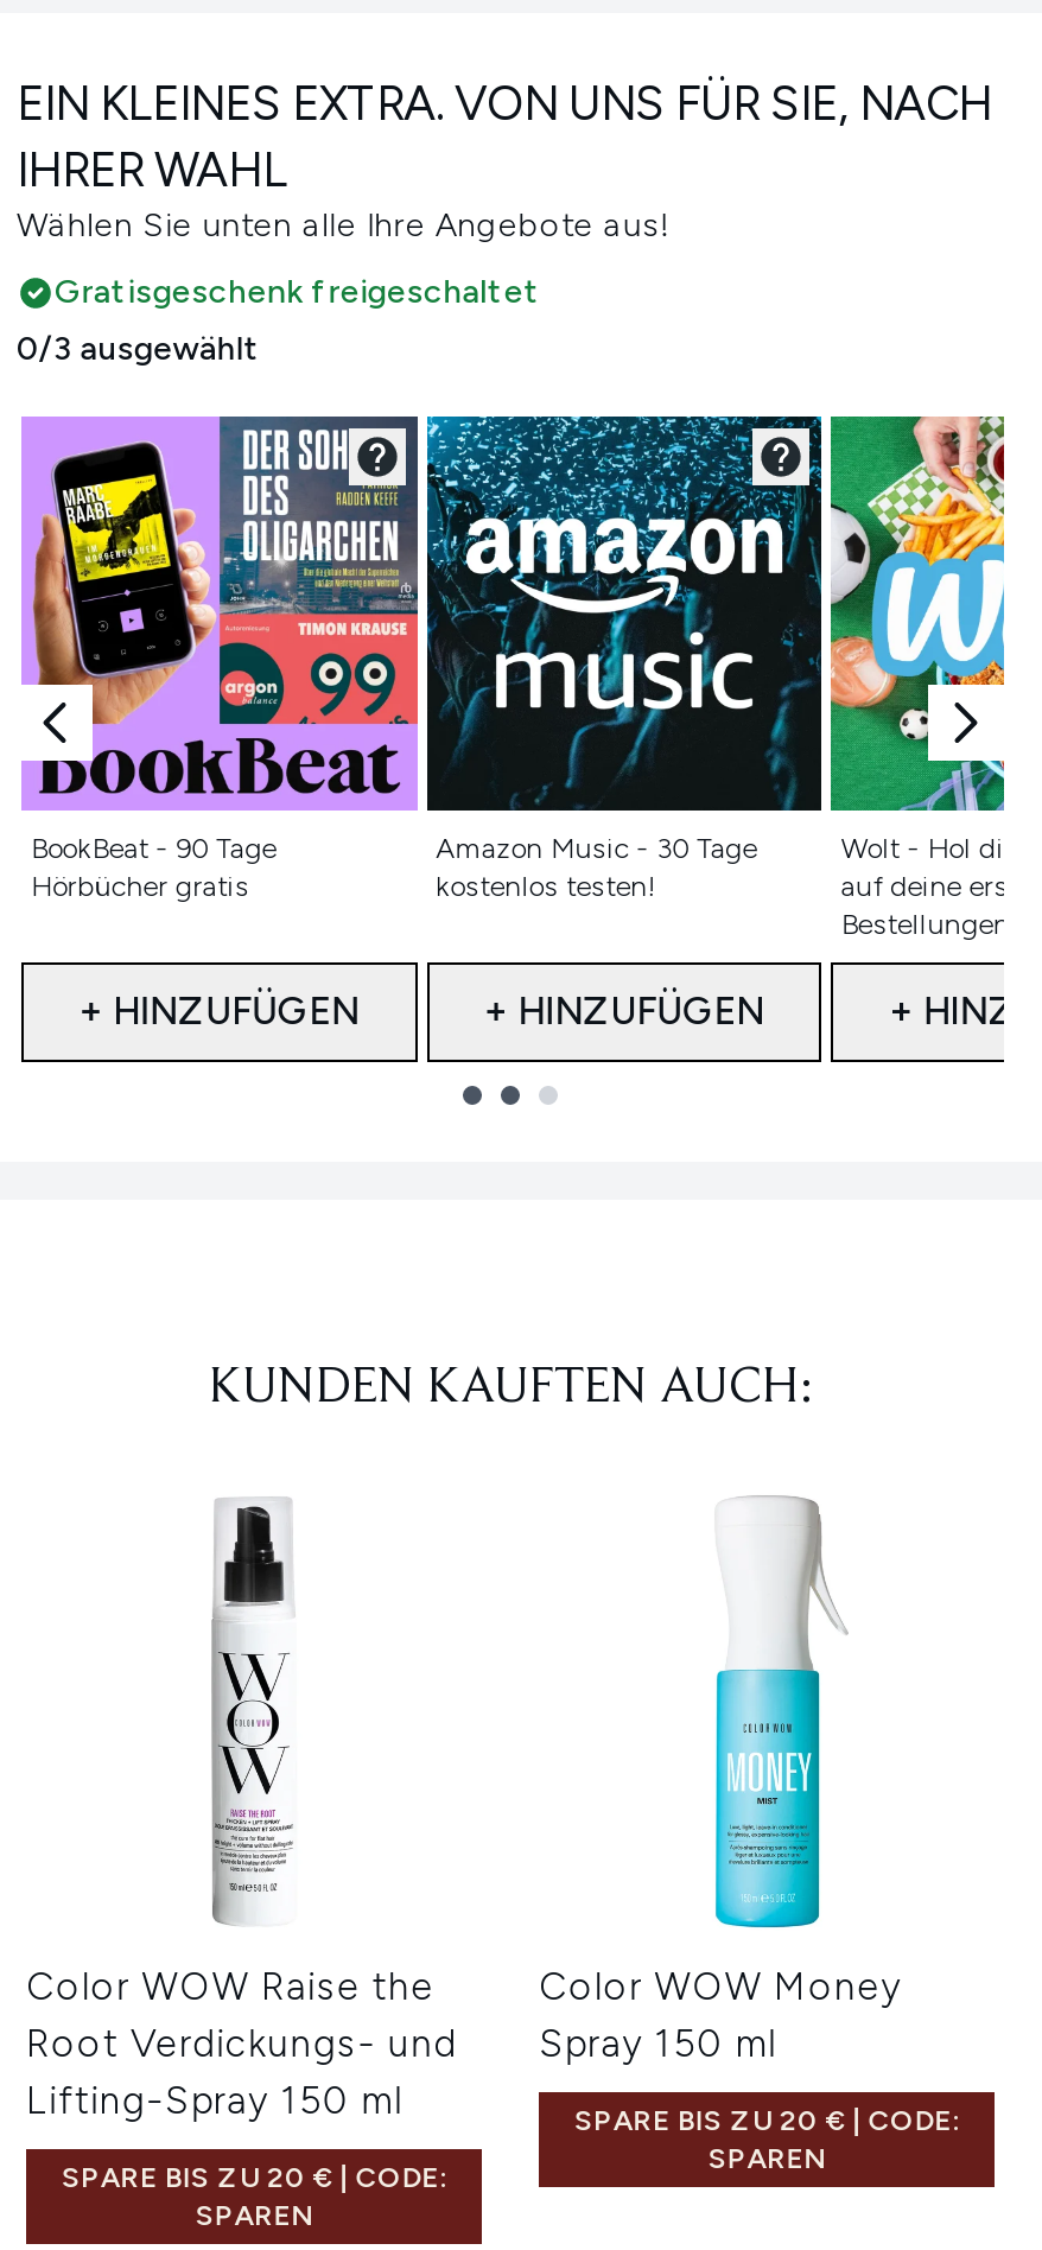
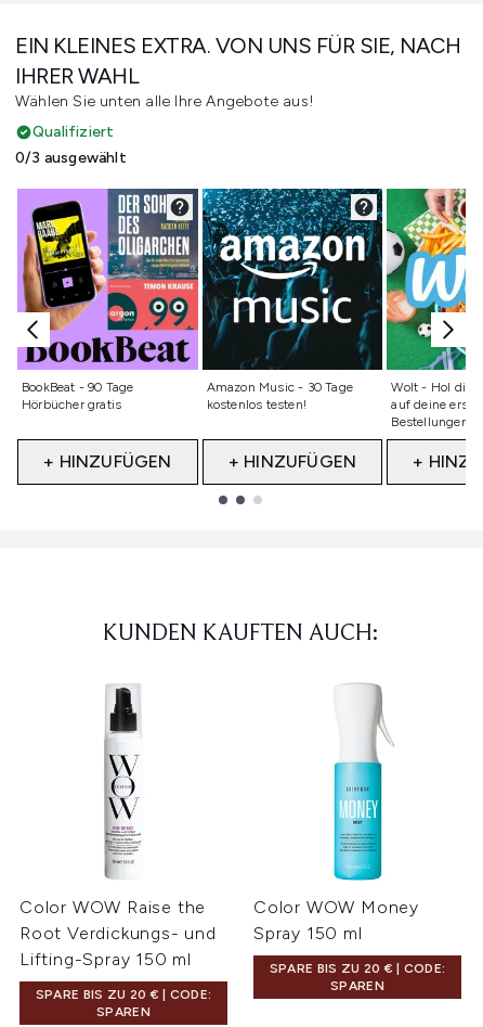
- Gratisgeschenk freigeschaltet
+ Qualifiziert
